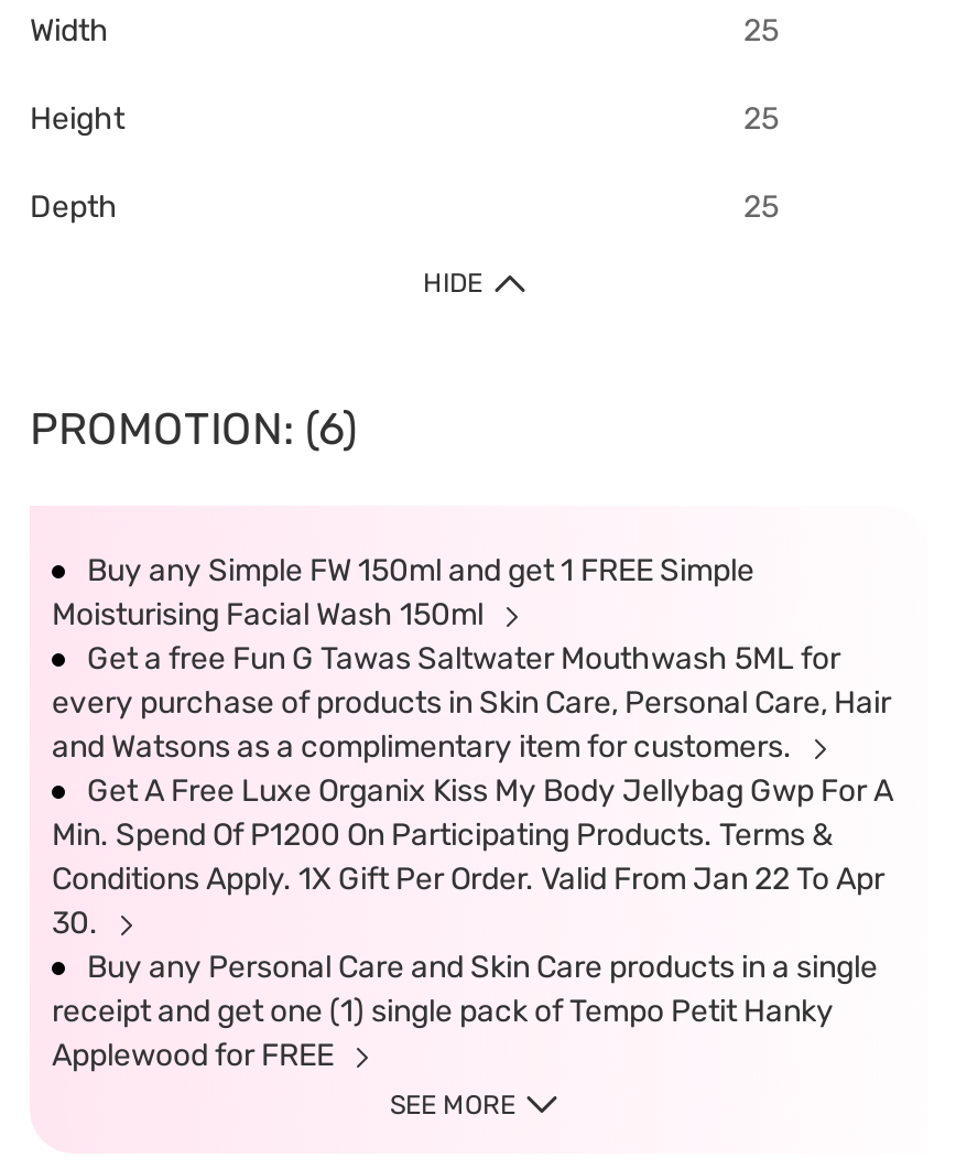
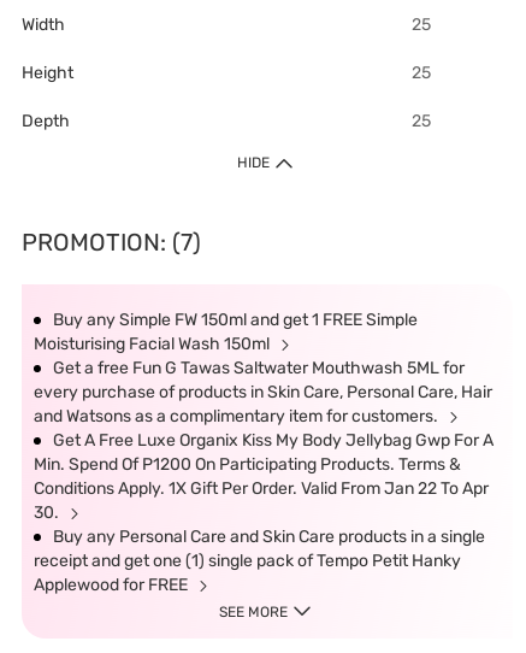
- PROMOTION: (6)
+ PROMOTION: (7)
